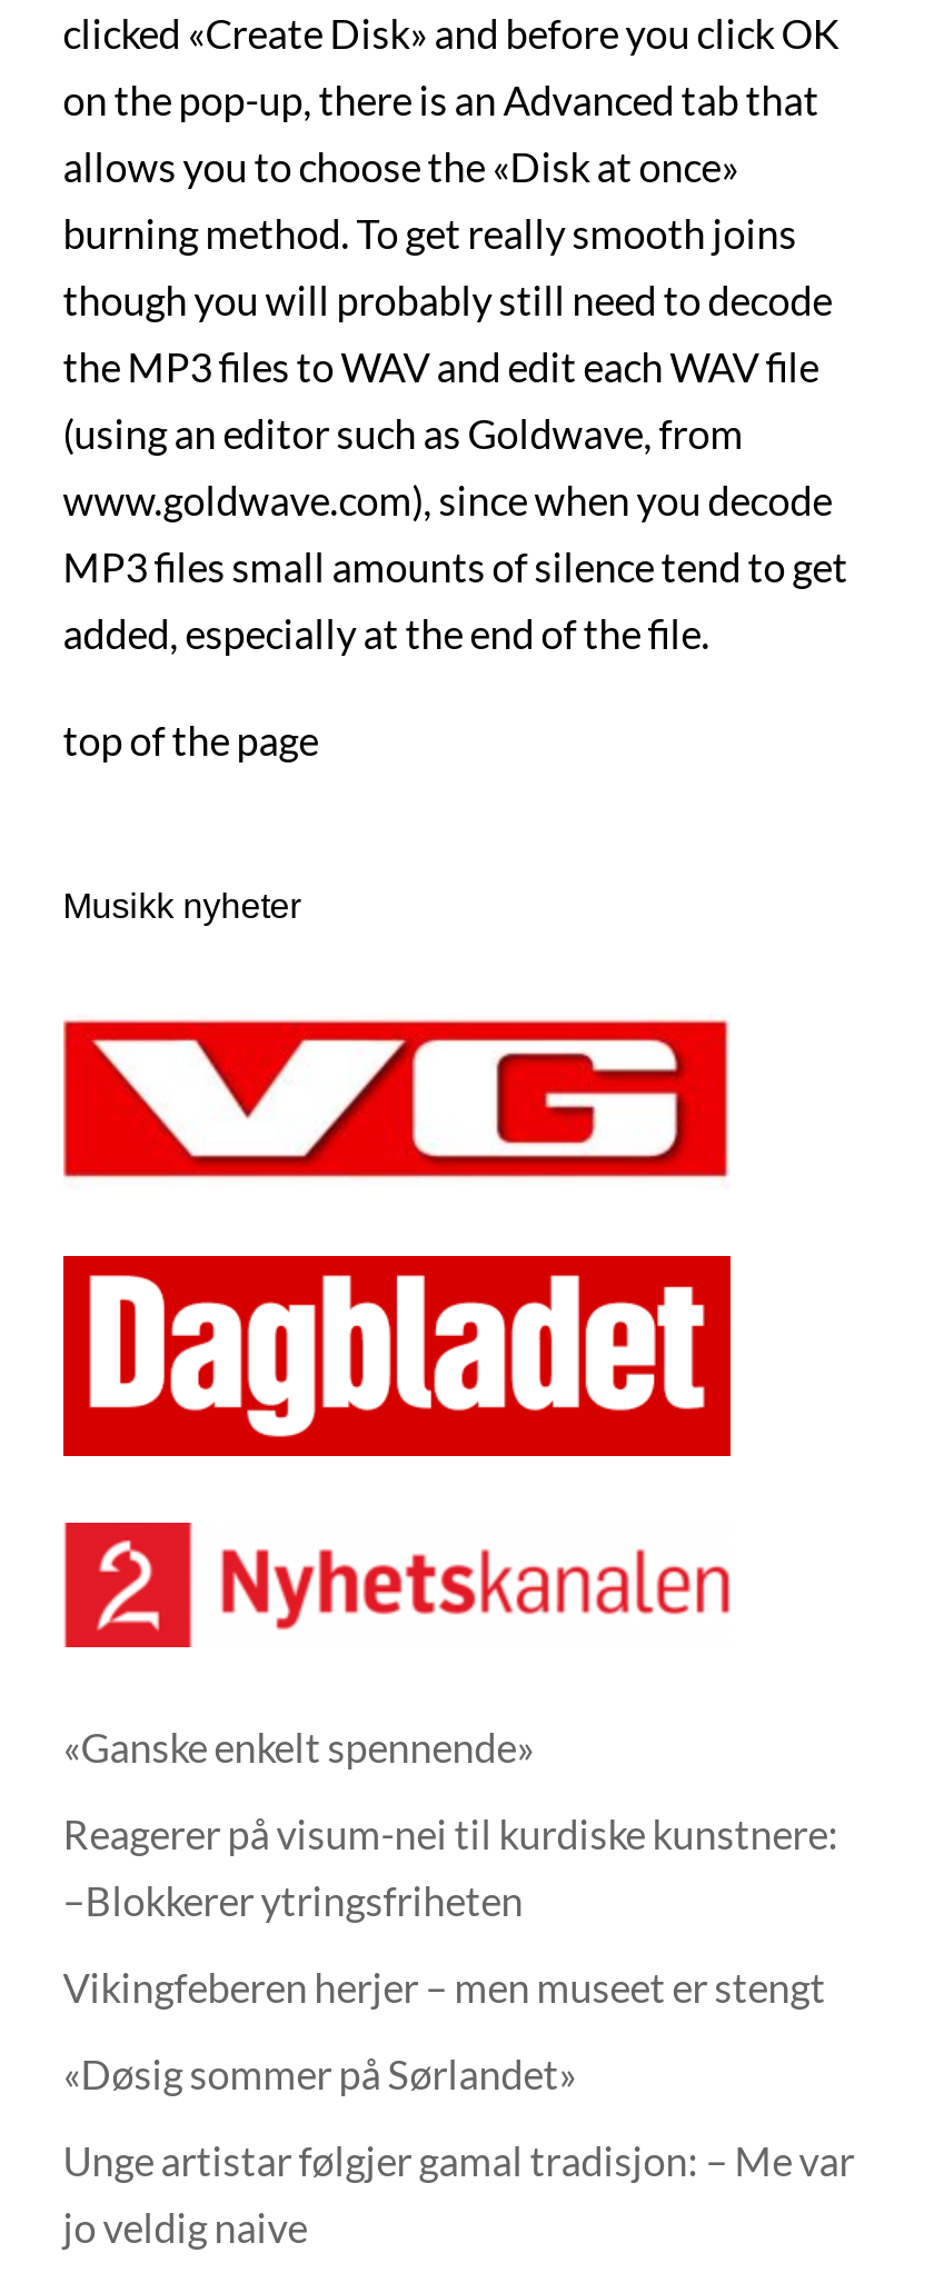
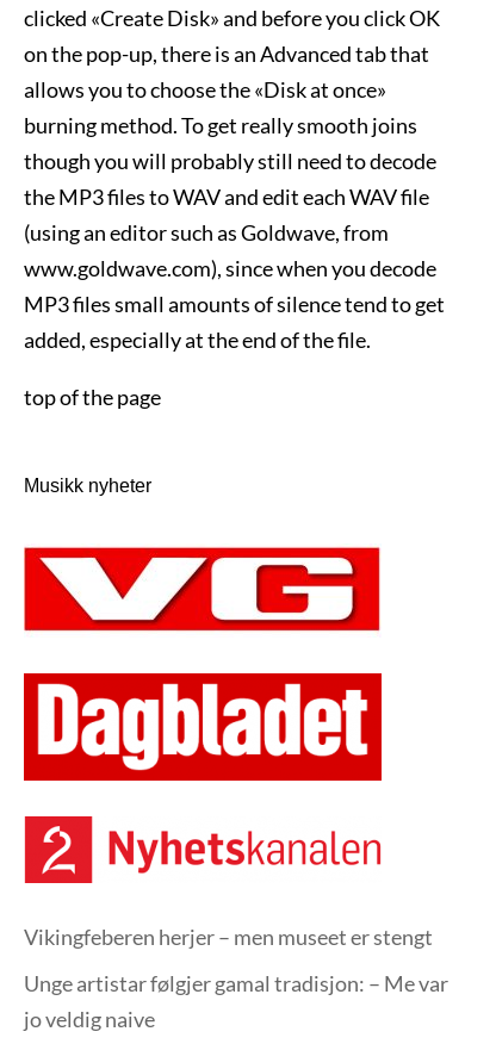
- «Ganske enkelt spennende»
- Reagerer på visum-nei til kurdiske kunstnere:
- –Blokkerer ytringsfriheten

- «Døsig sommer på Sørlandet»
